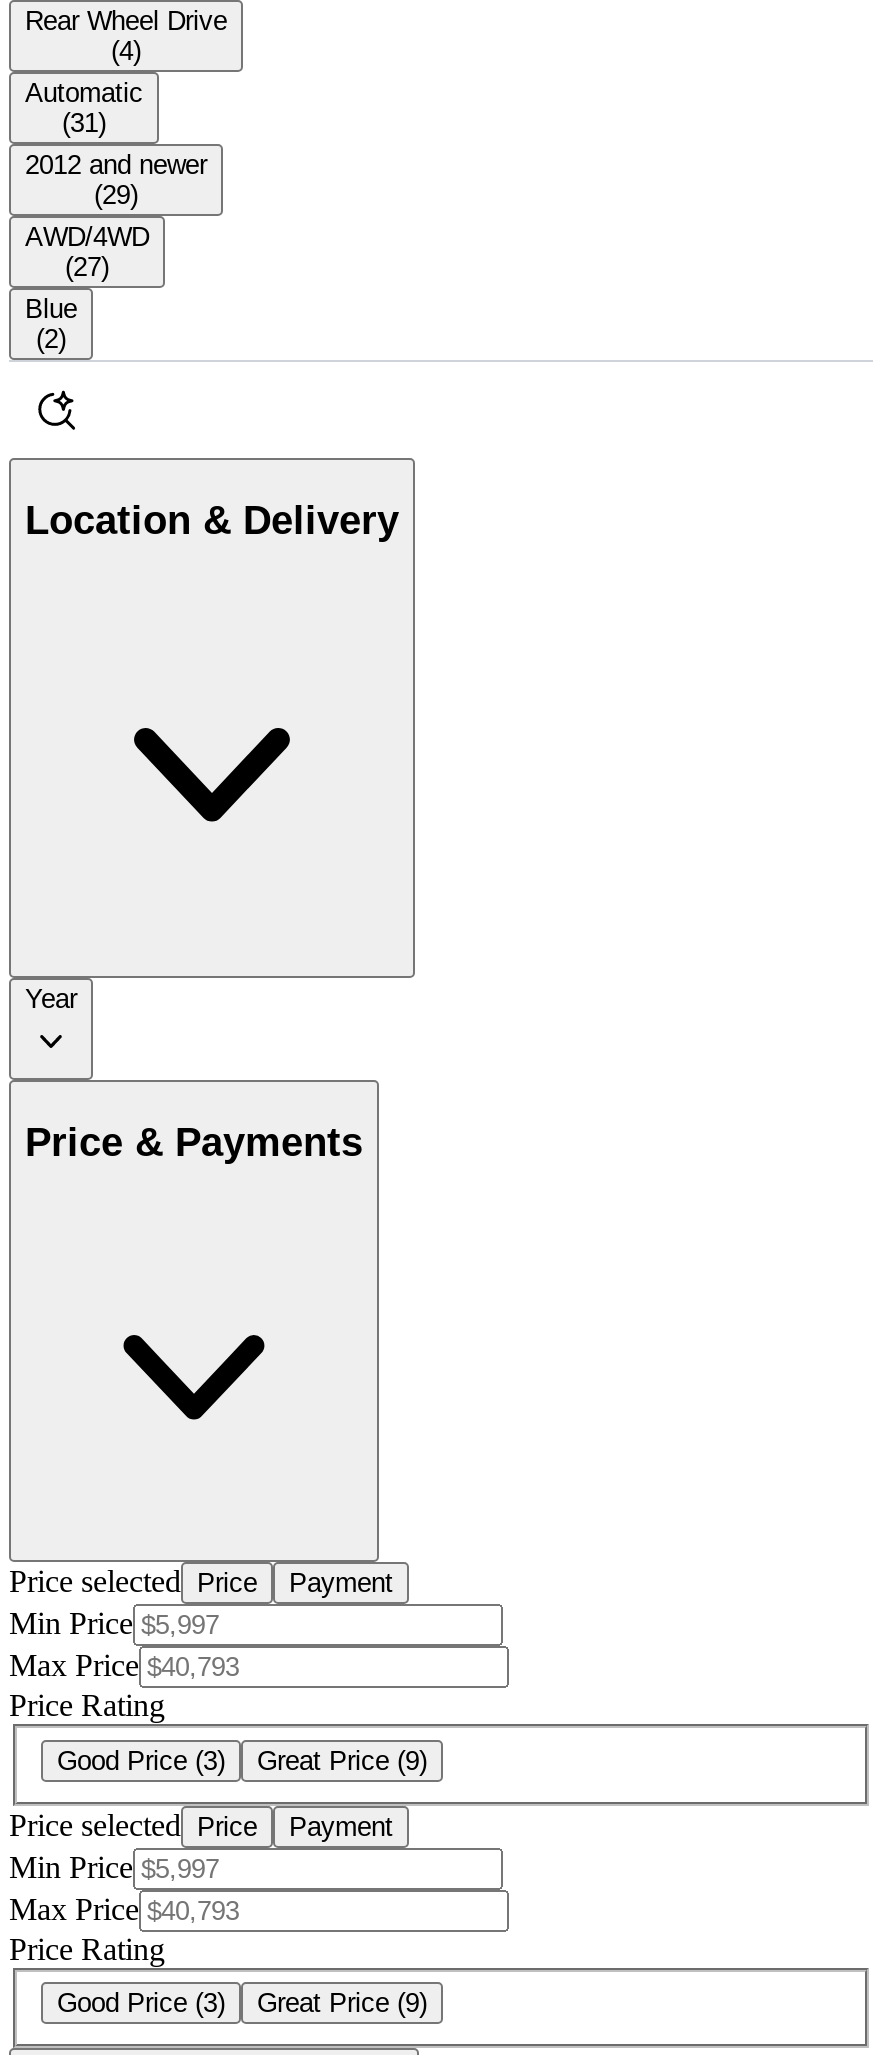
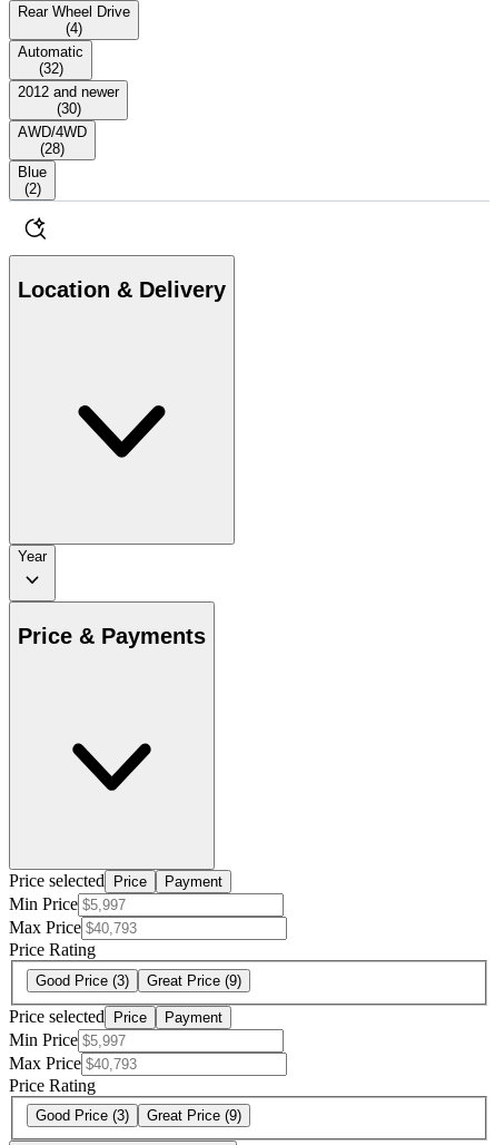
- (31)
+ (32)

- (29)
+ (30)

- (27)
+ (28)
